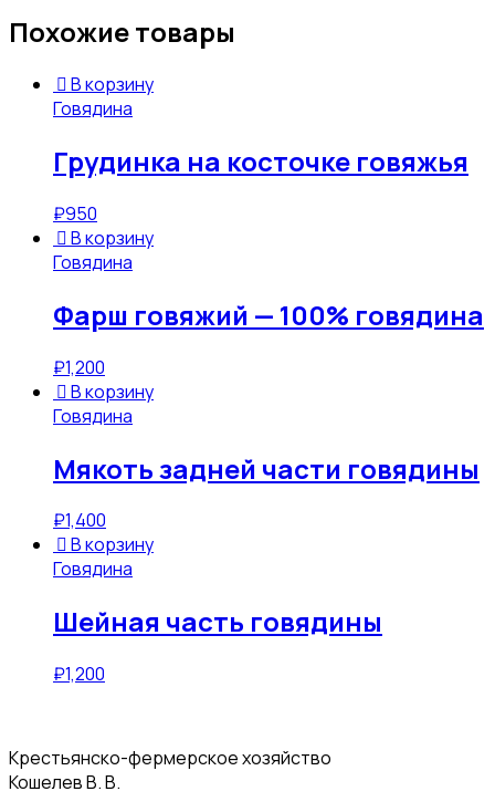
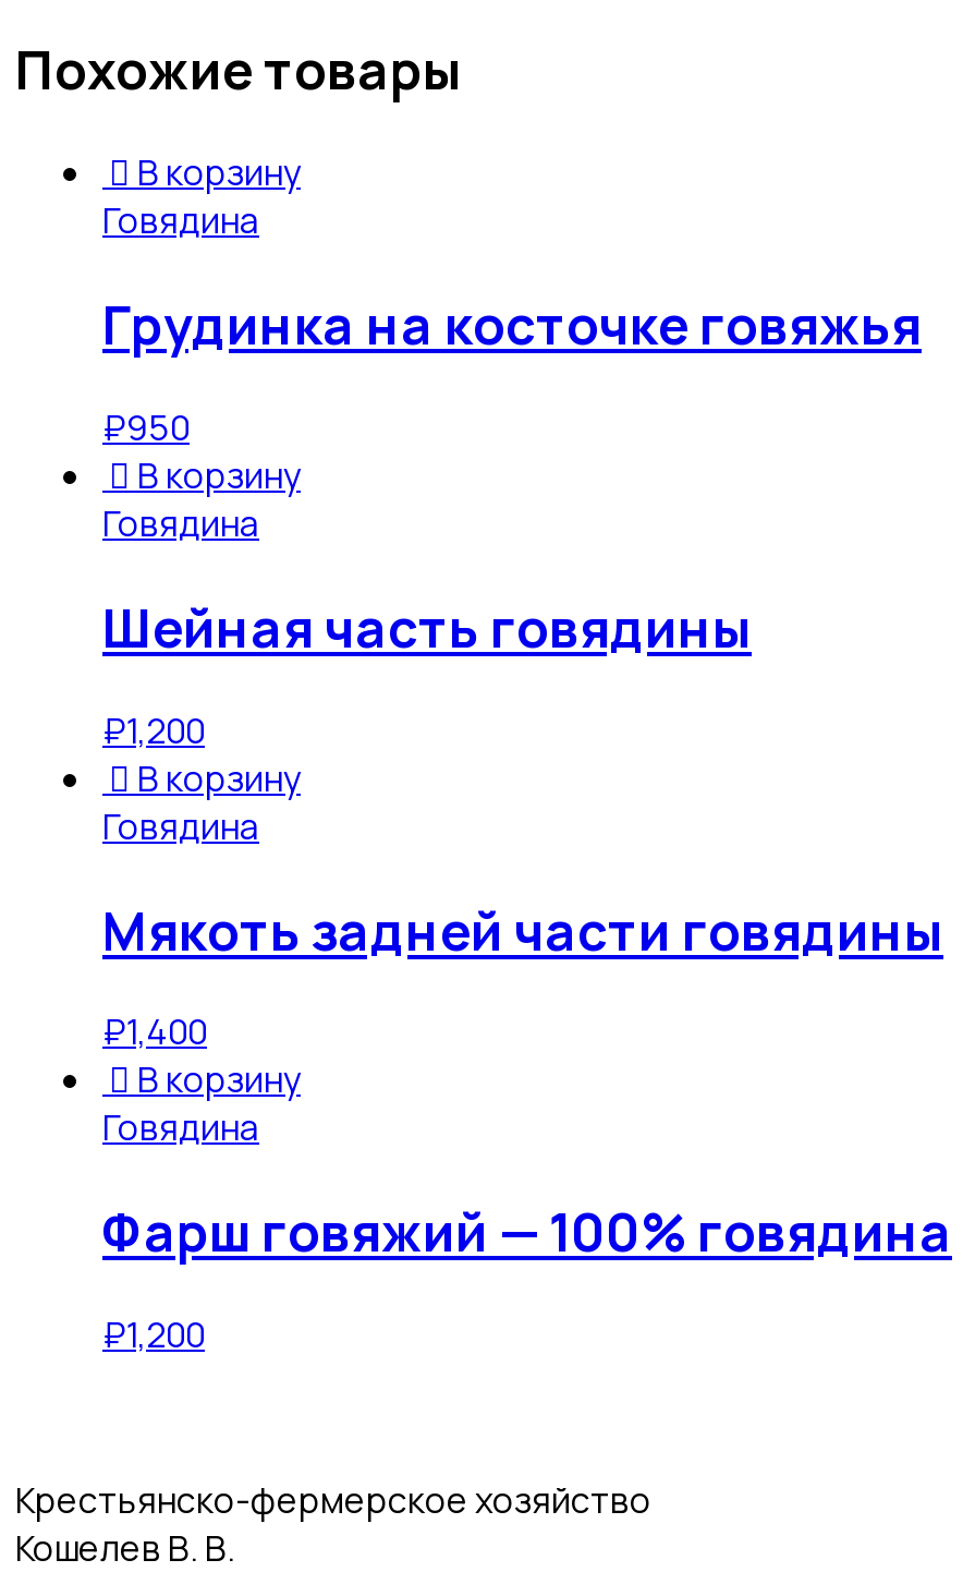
moved down: Фарш говяжий — 100% говядина

moved up: Шейная часть говядины
